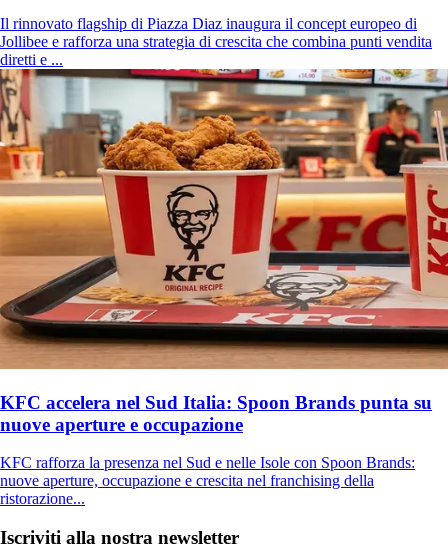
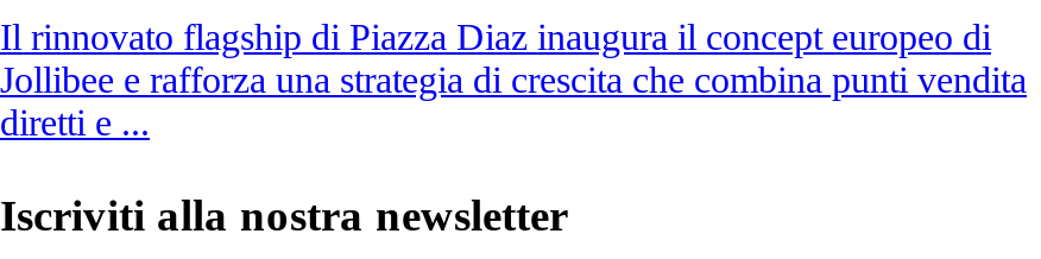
- [image]
- KFC accelera nel Sud Italia: Spoon Brands punta su
- nuove aperture e occupazione
- KFC rafforza la presenza nel Sud e nelle Isole con Spoon Brands:
- nuove aperture, occupazione e crescita nel franchising della
- ristorazione...
